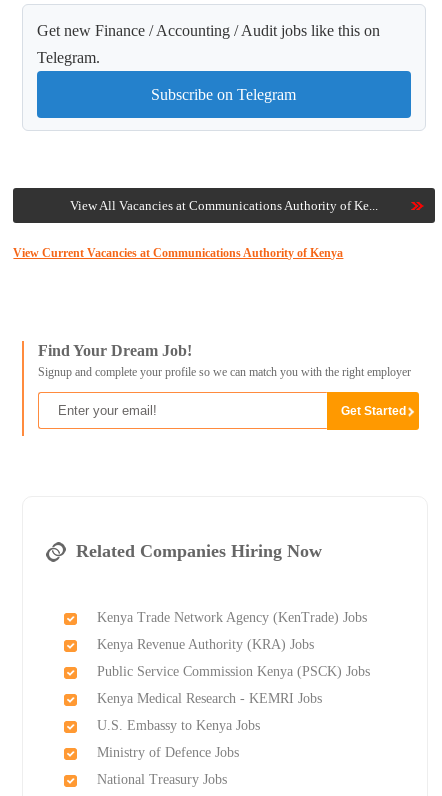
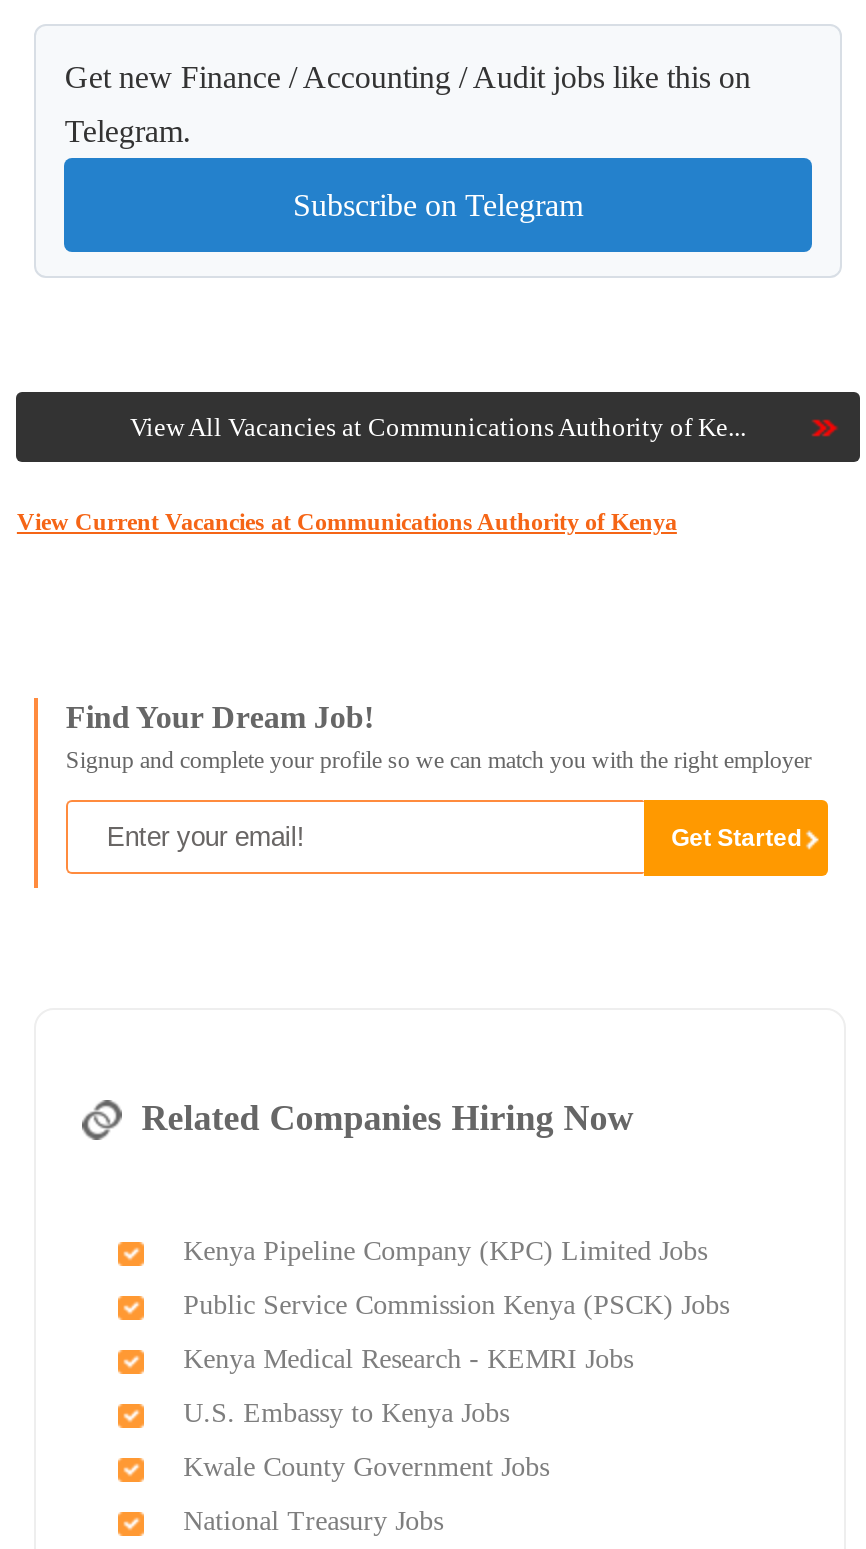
- Kenya Trade Network Agency (KenTrade) Jobs
- Kenya Revenue Authority (KRA) Jobs
+ Kenya Pipeline Company (KPC) Limited Jobs

- Ministry of Defence Jobs
+ Kwale County Government Jobs
